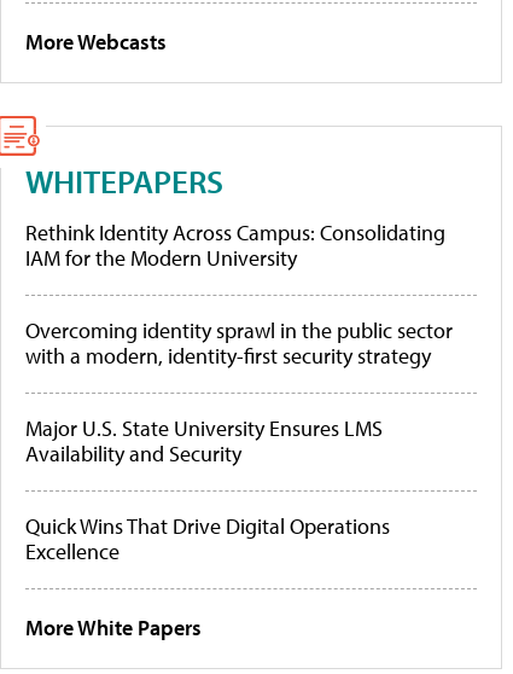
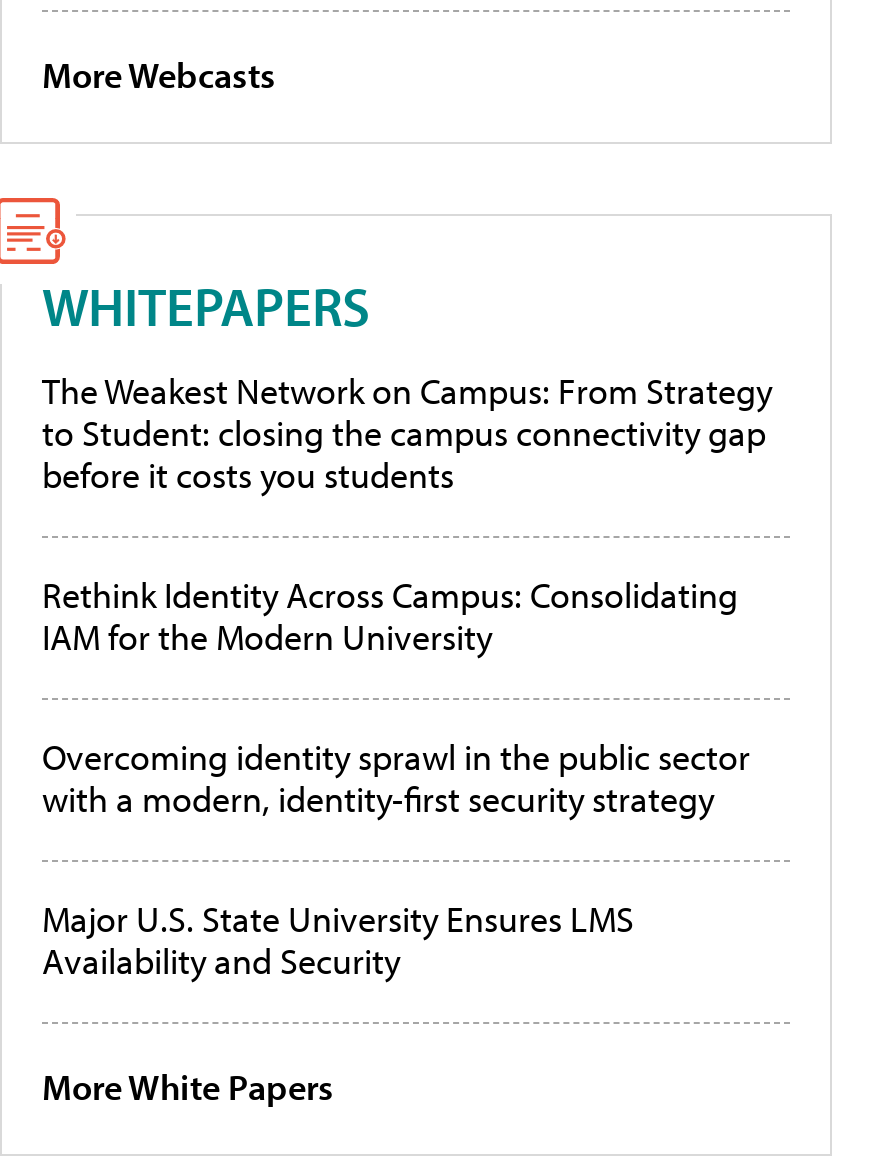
+ The Weakest Network on Campus: From Strategy
+ to Student: closing the campus connectivity gap
+ before it costs you students

moved down: Rethink Identity Across Campus: Consolidating | IAM for the Modern University | Overcoming identity sprawl in the public sector | with a modern, identity-first security strategy | Major U.S. State University Ensures LMS | Availability and Security

- Quick Wins That Drive Digital Operations
- Excellence
